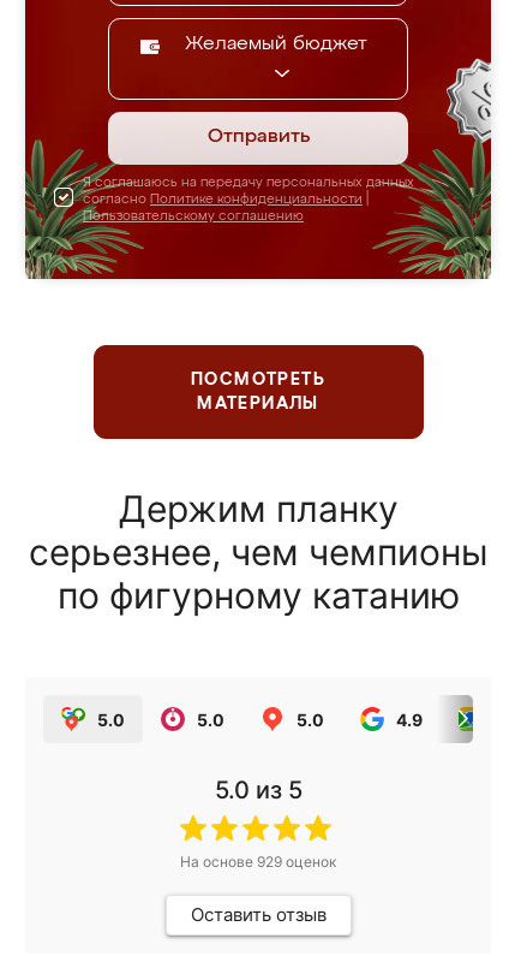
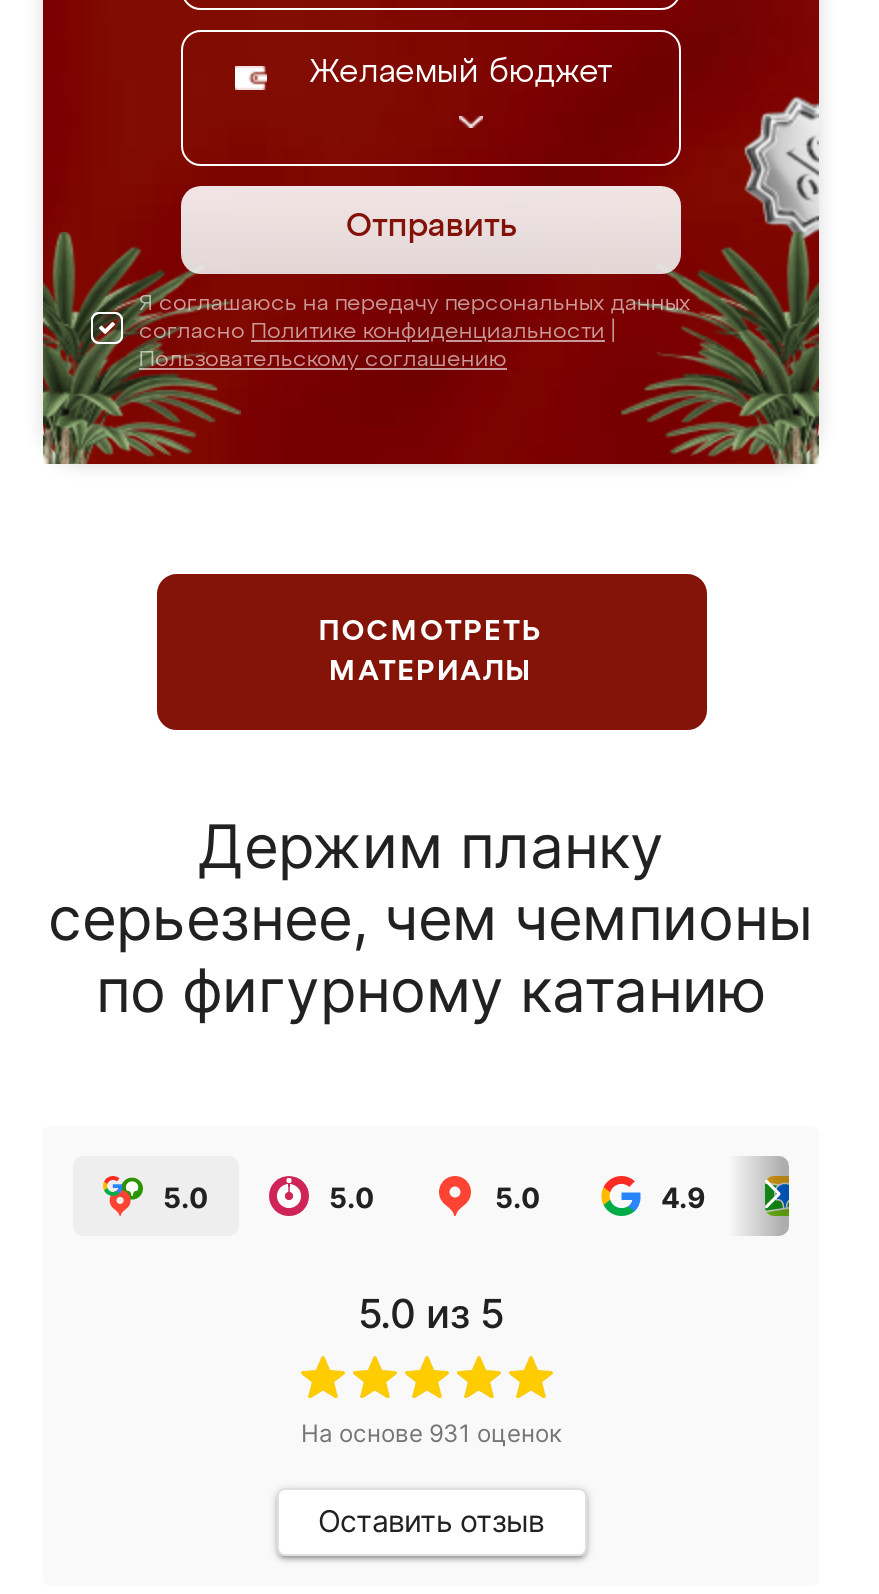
- На основе 929 оценок
+ На основе 931 оценок
